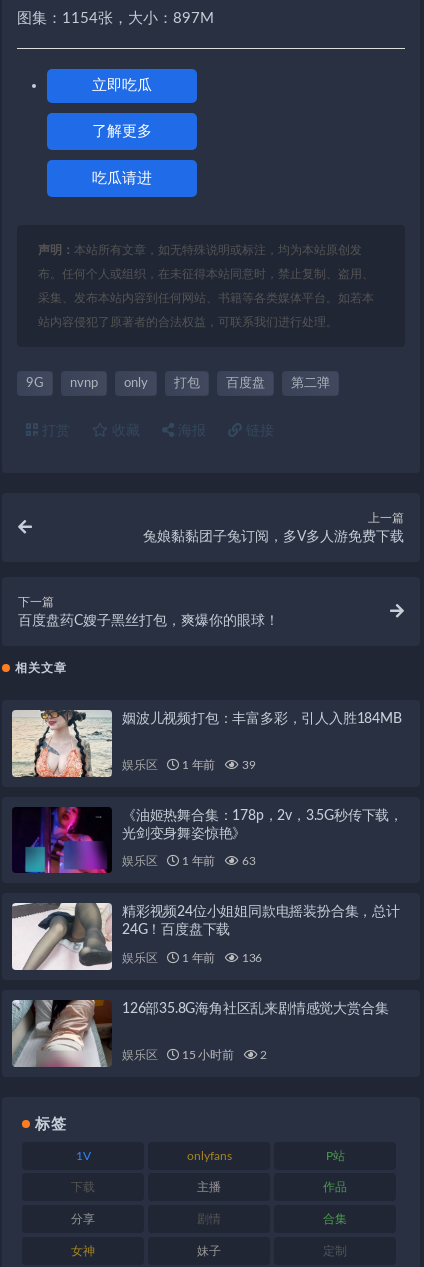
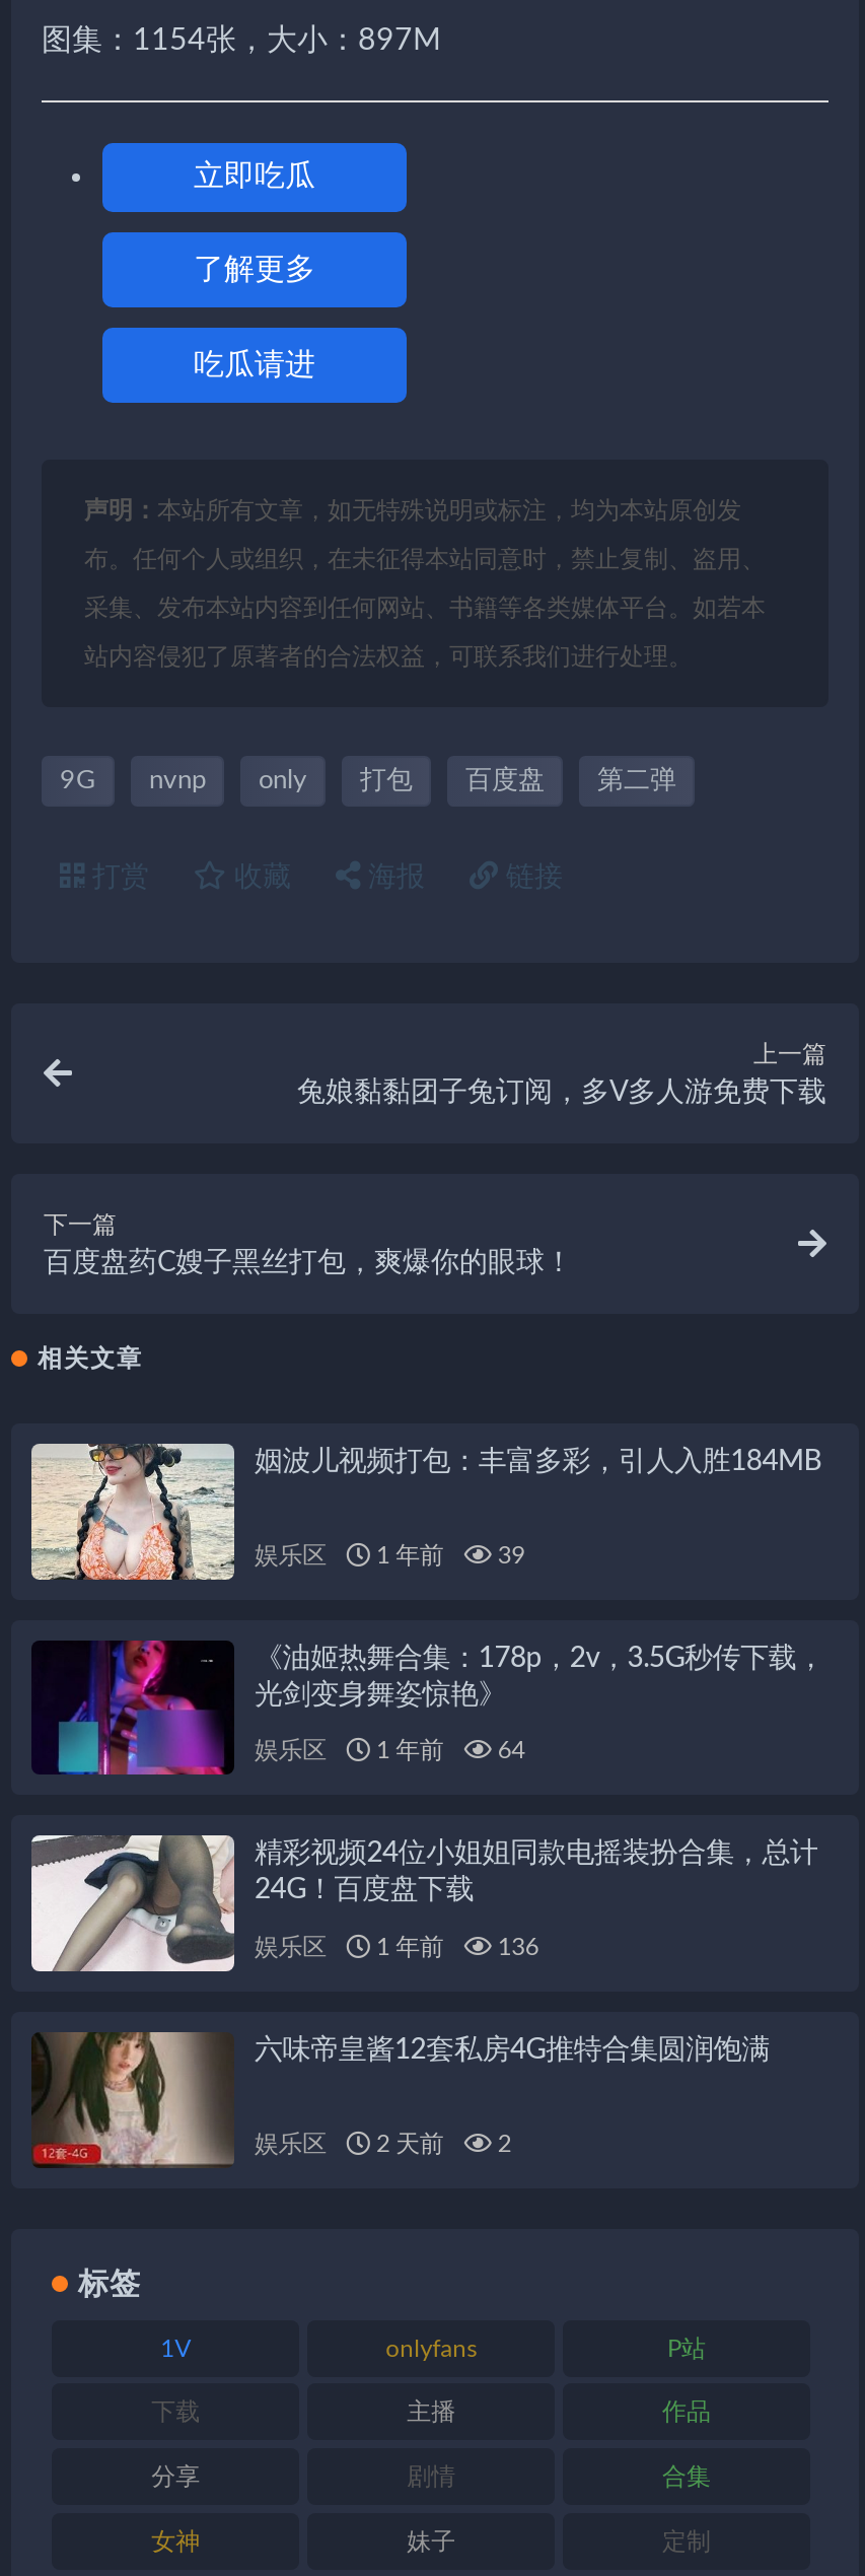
- 娱乐区 1 年前 63
+ 娱乐区 1 年前 64

- [image]
- 126部35.8G海角社区乱来剧情感觉大赏合集
+ [image]
+ 六味帝皇酱12套私房4G推特合集圆润饱满

- 娱乐区 15 小时前 2
+ 娱乐区 2 天前 2
